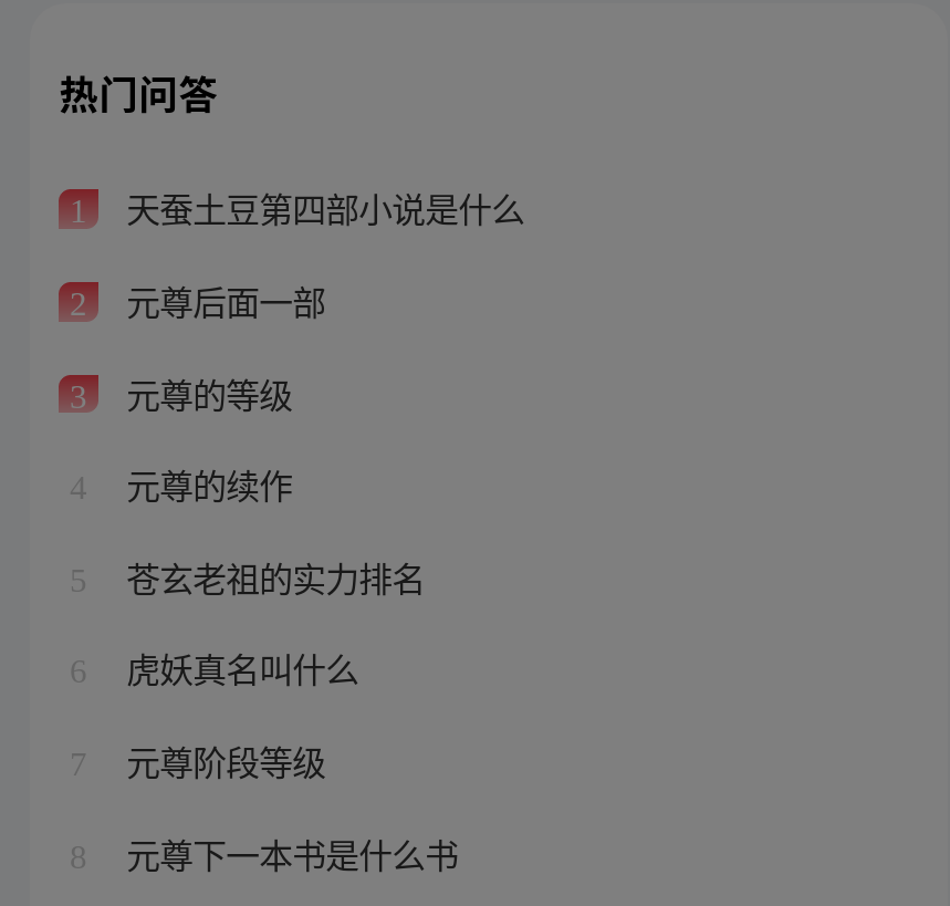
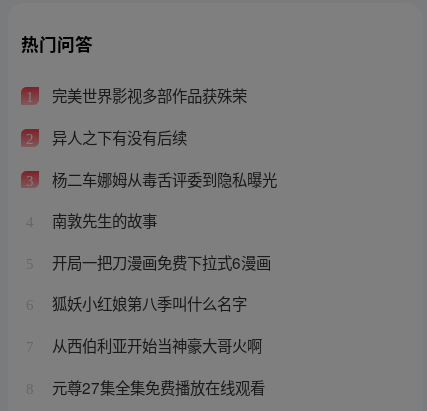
- 天蚕土豆第四部小说是什么
+ 完美世界影视多部作品获殊荣

- 元尊后面一部
+ 异人之下有没有后续

- 元尊的等级
+ 杨二车娜姆从毒舌评委到隐私曝光

- 元尊的续作
+ 南敦先生的故事

- 苍玄老祖的实力排名
+ 开局一把刀漫画免费下拉式6漫画

- 虎妖真名叫什么
+ 狐妖小红娘第八季叫什么名字

- 元尊阶段等级
+ 从西伯利亚开始当神豪大哥火啊

- 元尊下一本书是什么书
+ 元尊27集全集免费播放在线观看
